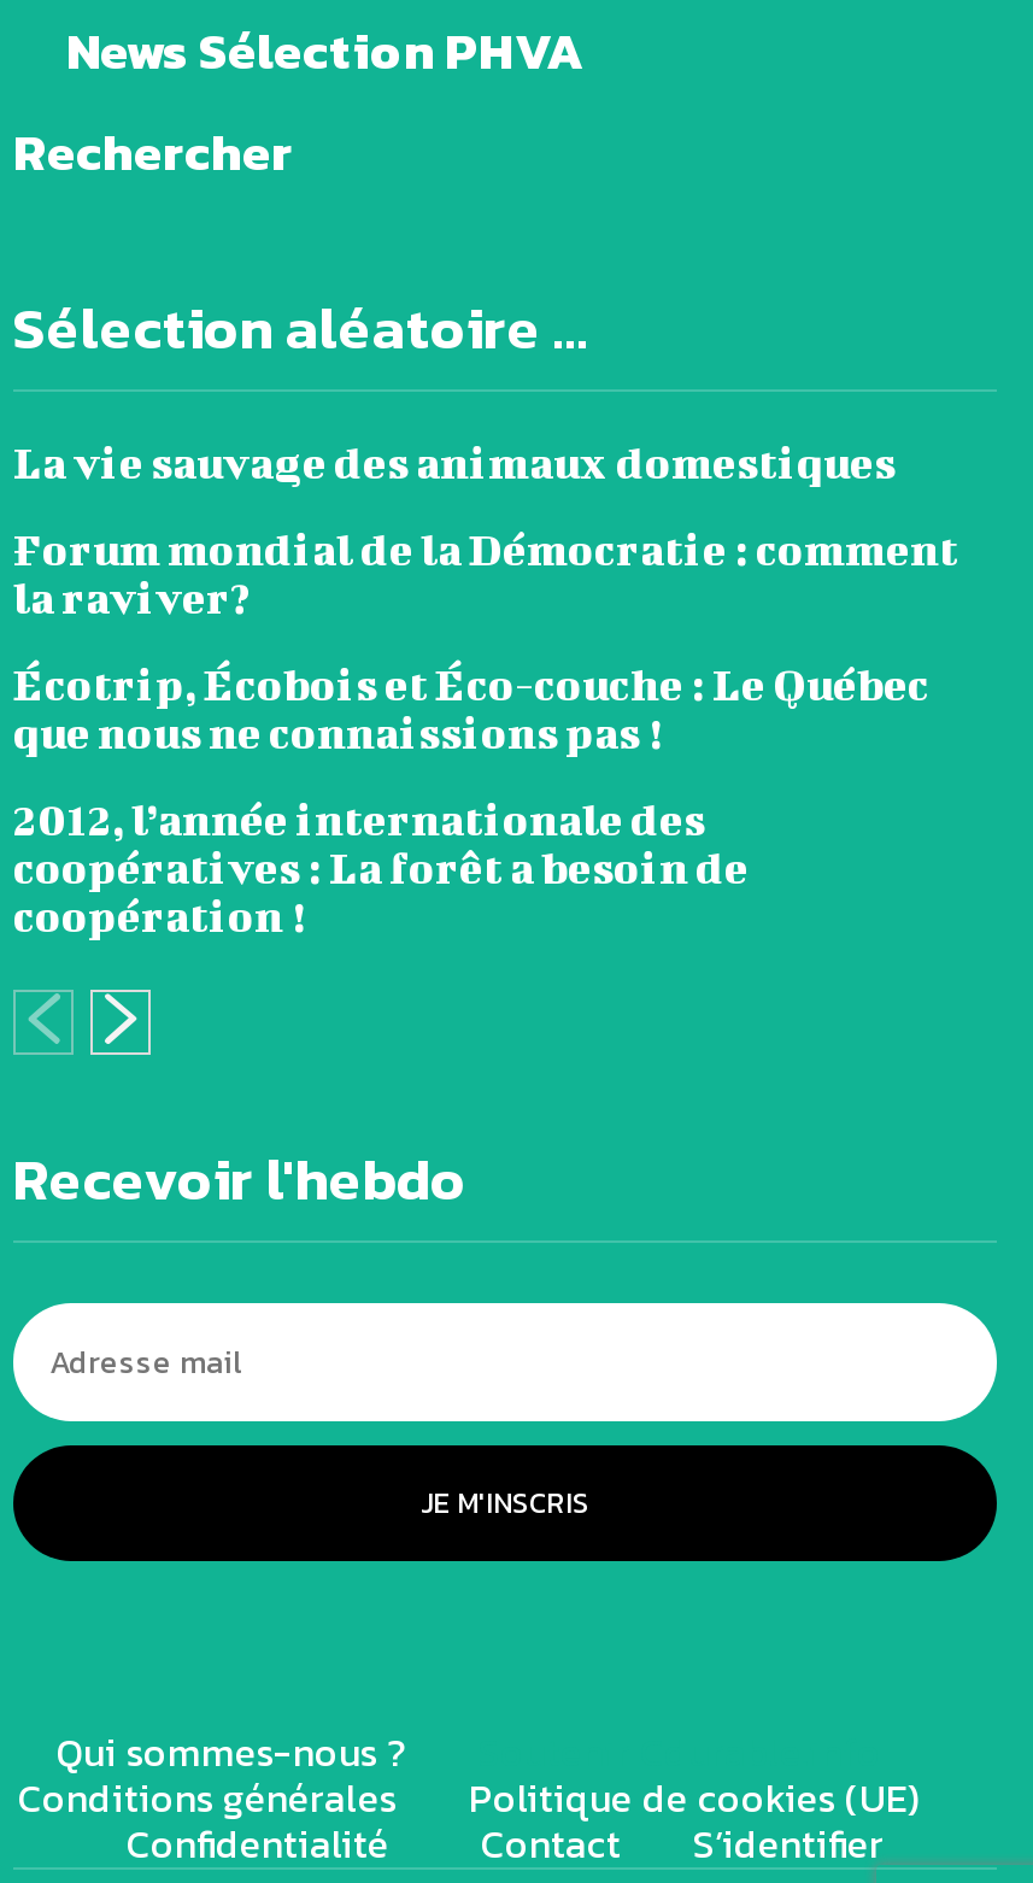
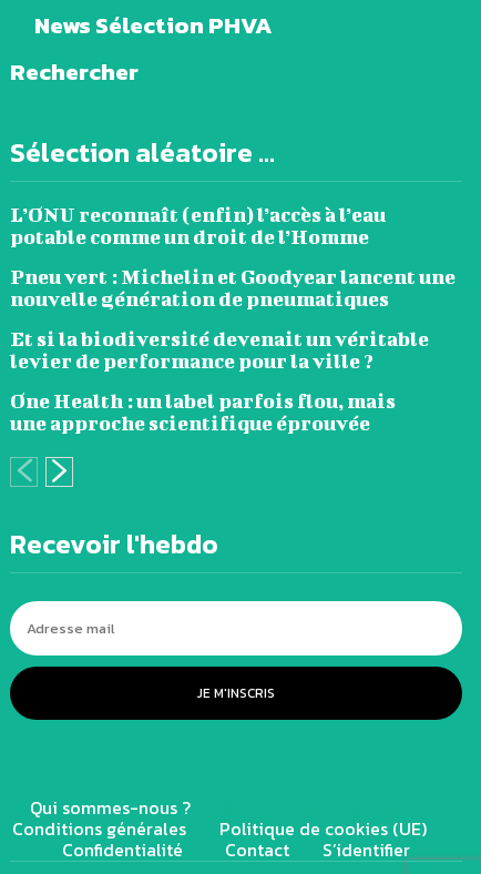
- La vie sauvage des animaux domestiques
+ L’ONU reconnaît (enfin) l’accès à l’eau
+ potable comme un droit de l’Homme

- Forum mondial de la Démocratie : comment
- la raviver?
+ Pneu vert : Michelin et Goodyear lancent une
+ nouvelle génération de pneumatiques

- Écotrip, Écobois et Éco-couche : Le Québec
- que nous ne connaissions pas !
+ Et si la biodiversité devenait un véritable
+ levier de performance pour la ville ?

- 2012, l’année internationale des
- coopératives : La forêt a besoin de
- coopération !
+ One Health : un label parfois flou, mais
+ une approche scientifique éprouvée
